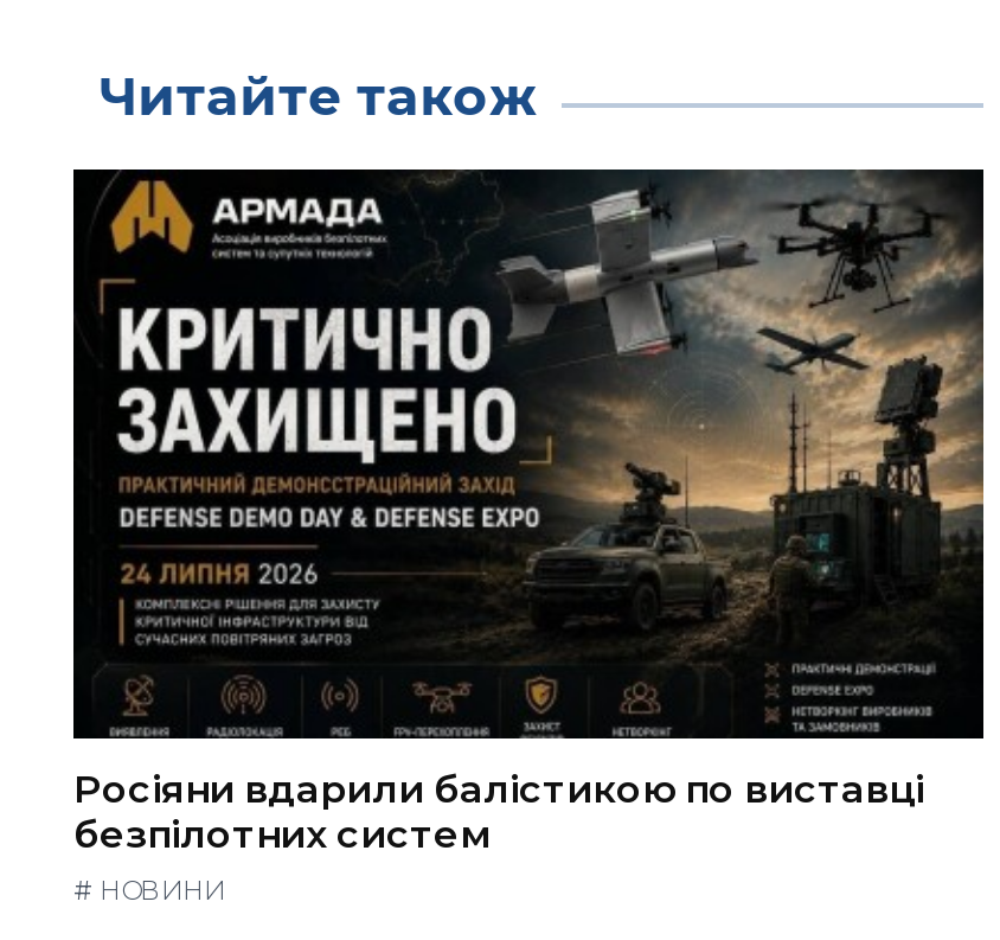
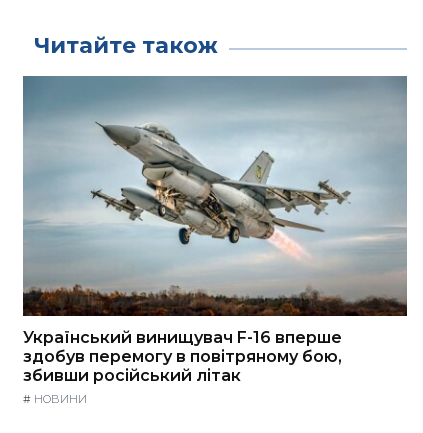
- [image]
- Росіяни вдарили балістикою по виставці
- безпілотних систем
+ [image]
+ Український винищувач F-16 вперше
+ здобув перемогу в повітряному бою,
+ збивши російський літак
